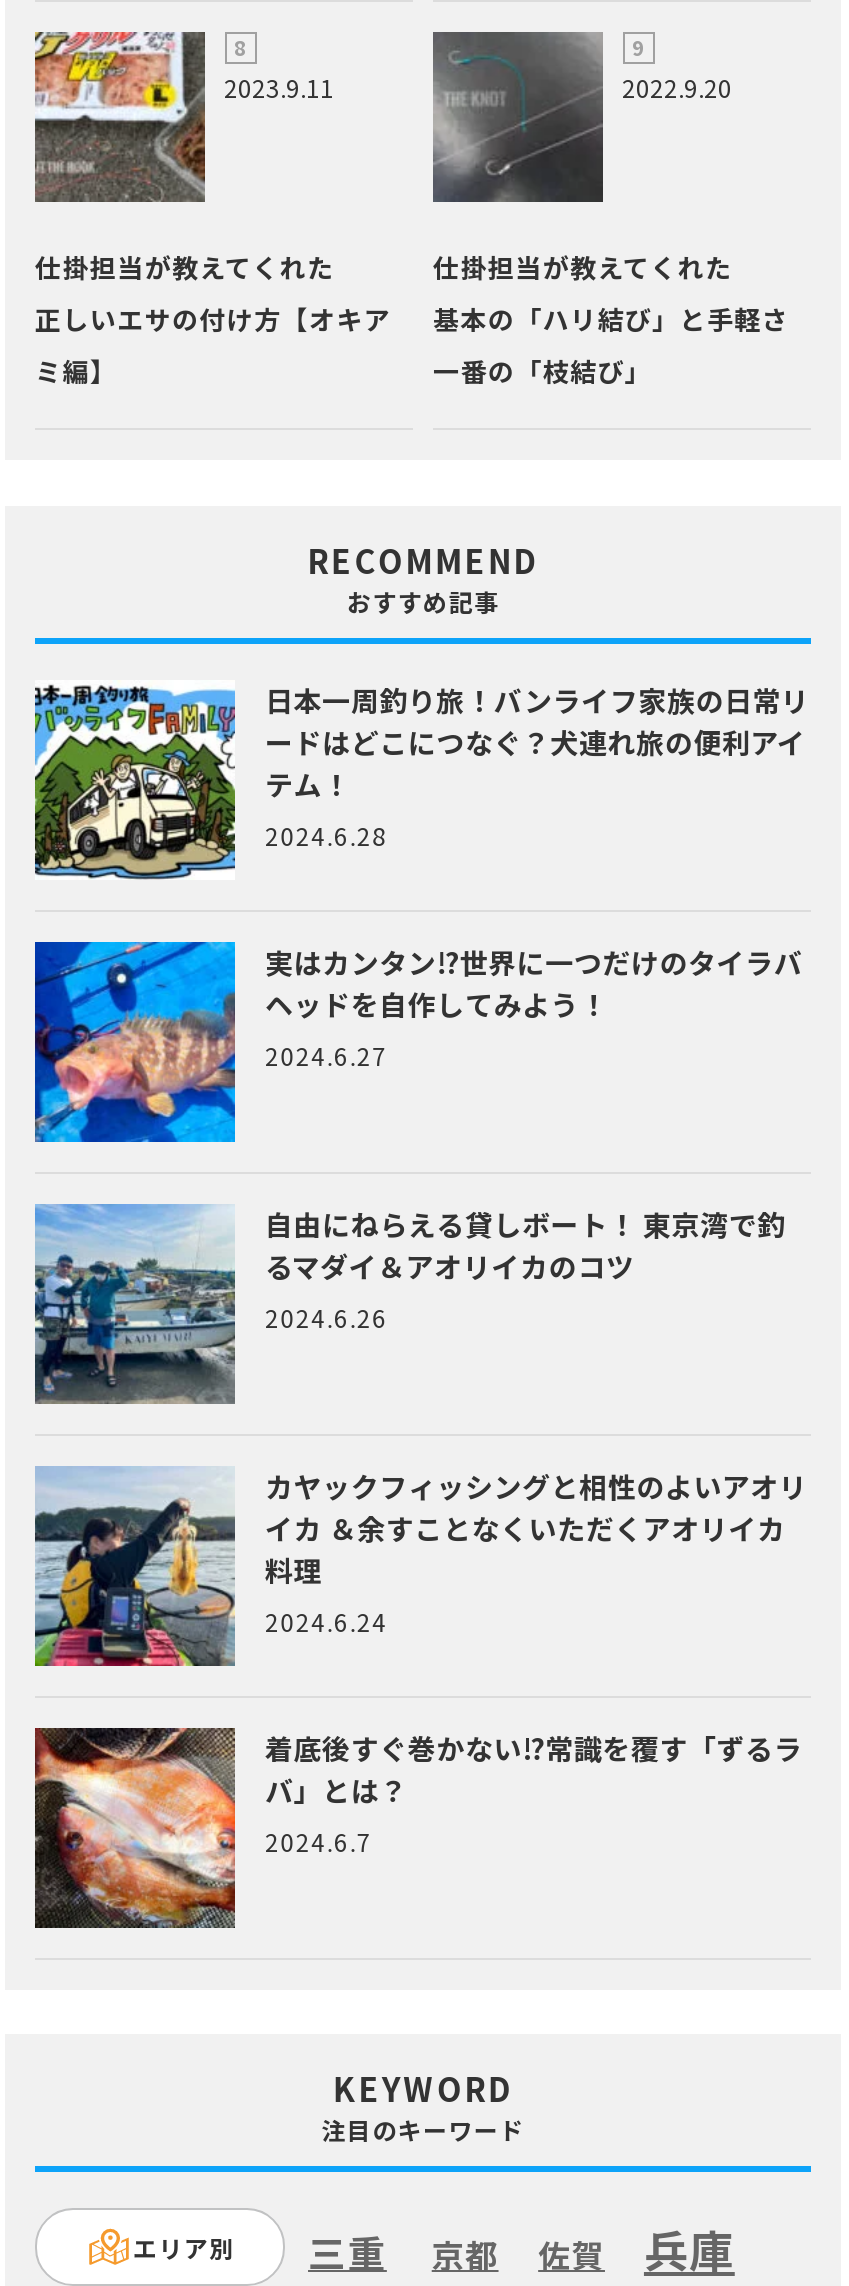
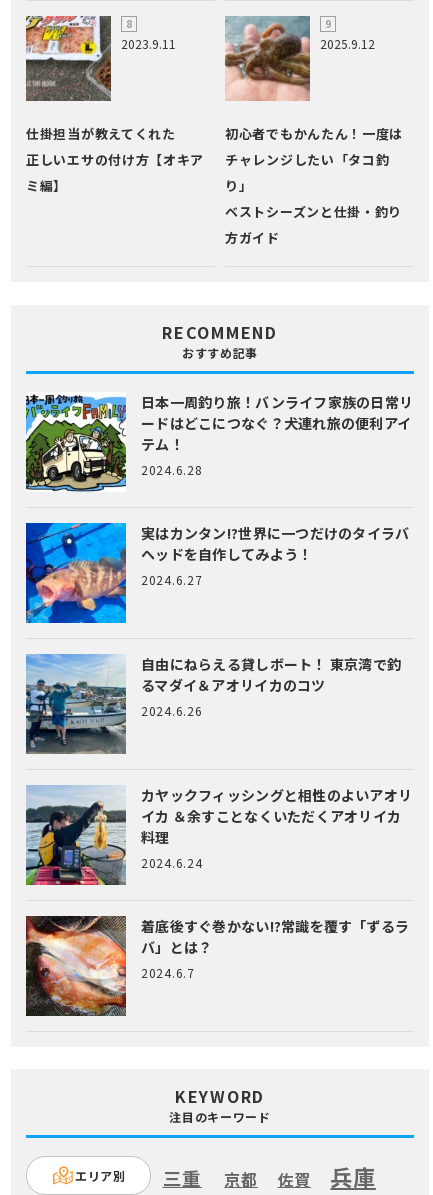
- [image]
- 2022.9.20
+ [image]
+ 2025.9.12

- 仕掛担当が教えてくれた
- 基本の「ハリ結び」と手軽さ
- 一番の「枝結び」
+ 初心者でもかんたん！一度は
+ チャレンジしたい「タコ釣
+ り」
+ ベストシーズンと仕掛・釣り
+ 方ガイド
